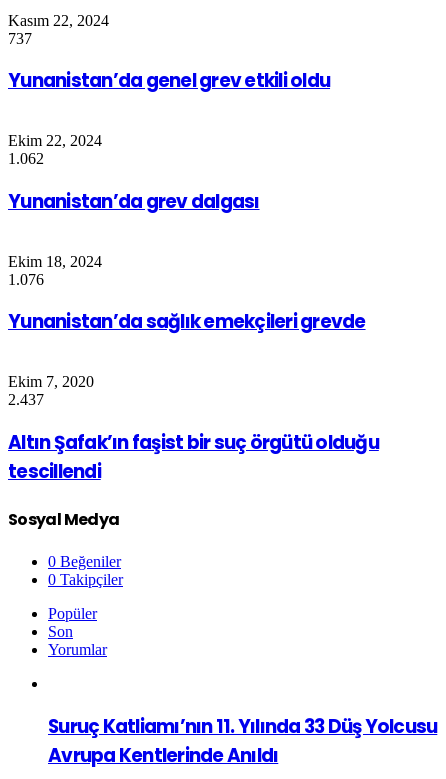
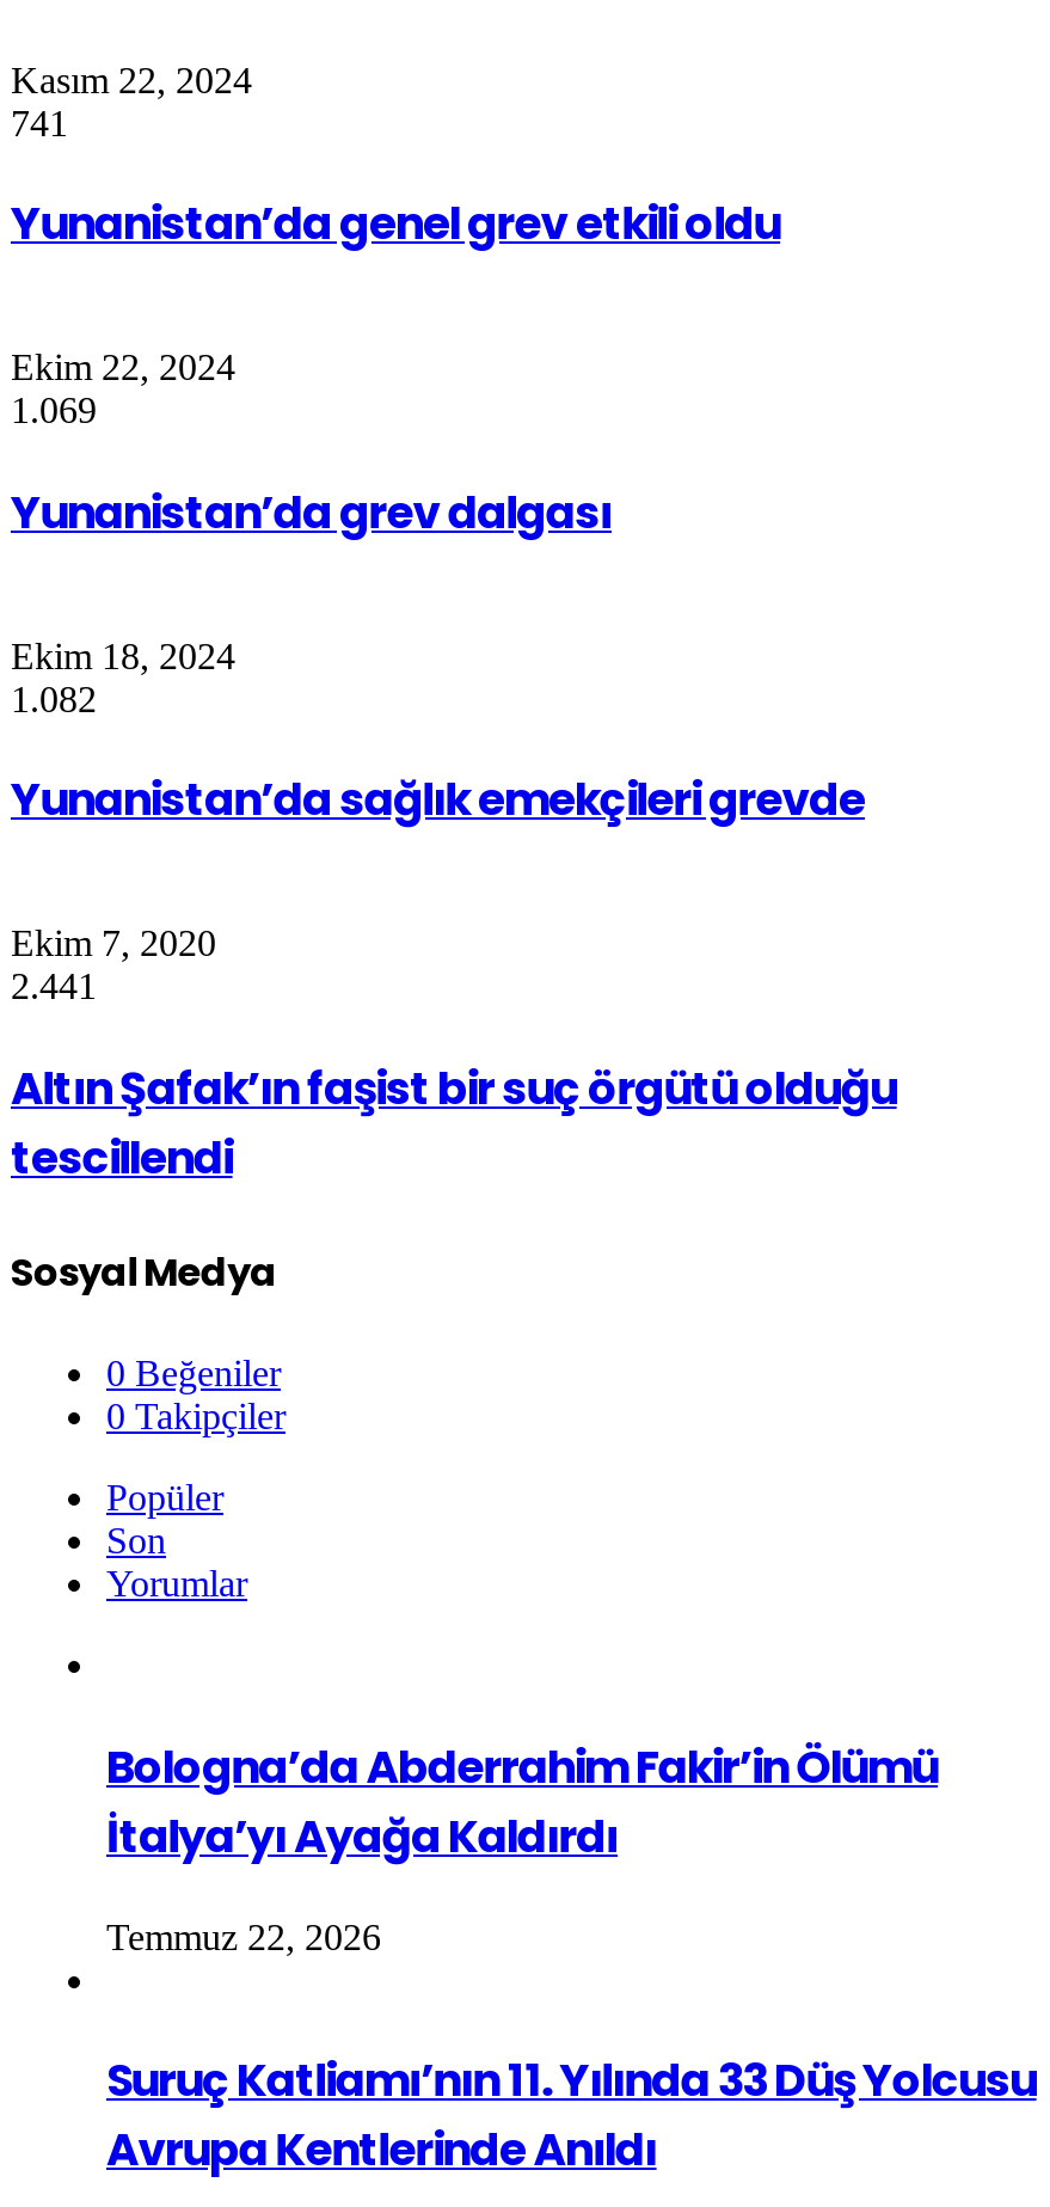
- 737
+ 741

- 1.062
+ 1.069

- 1.076
+ 1.082

- 2.437
+ 2.441

+ Bologna’da Abderrahim Fakir’in Ölümü
+ İtalya’yı Ayağa Kaldırdı
+ Temmuz 22, 2026
